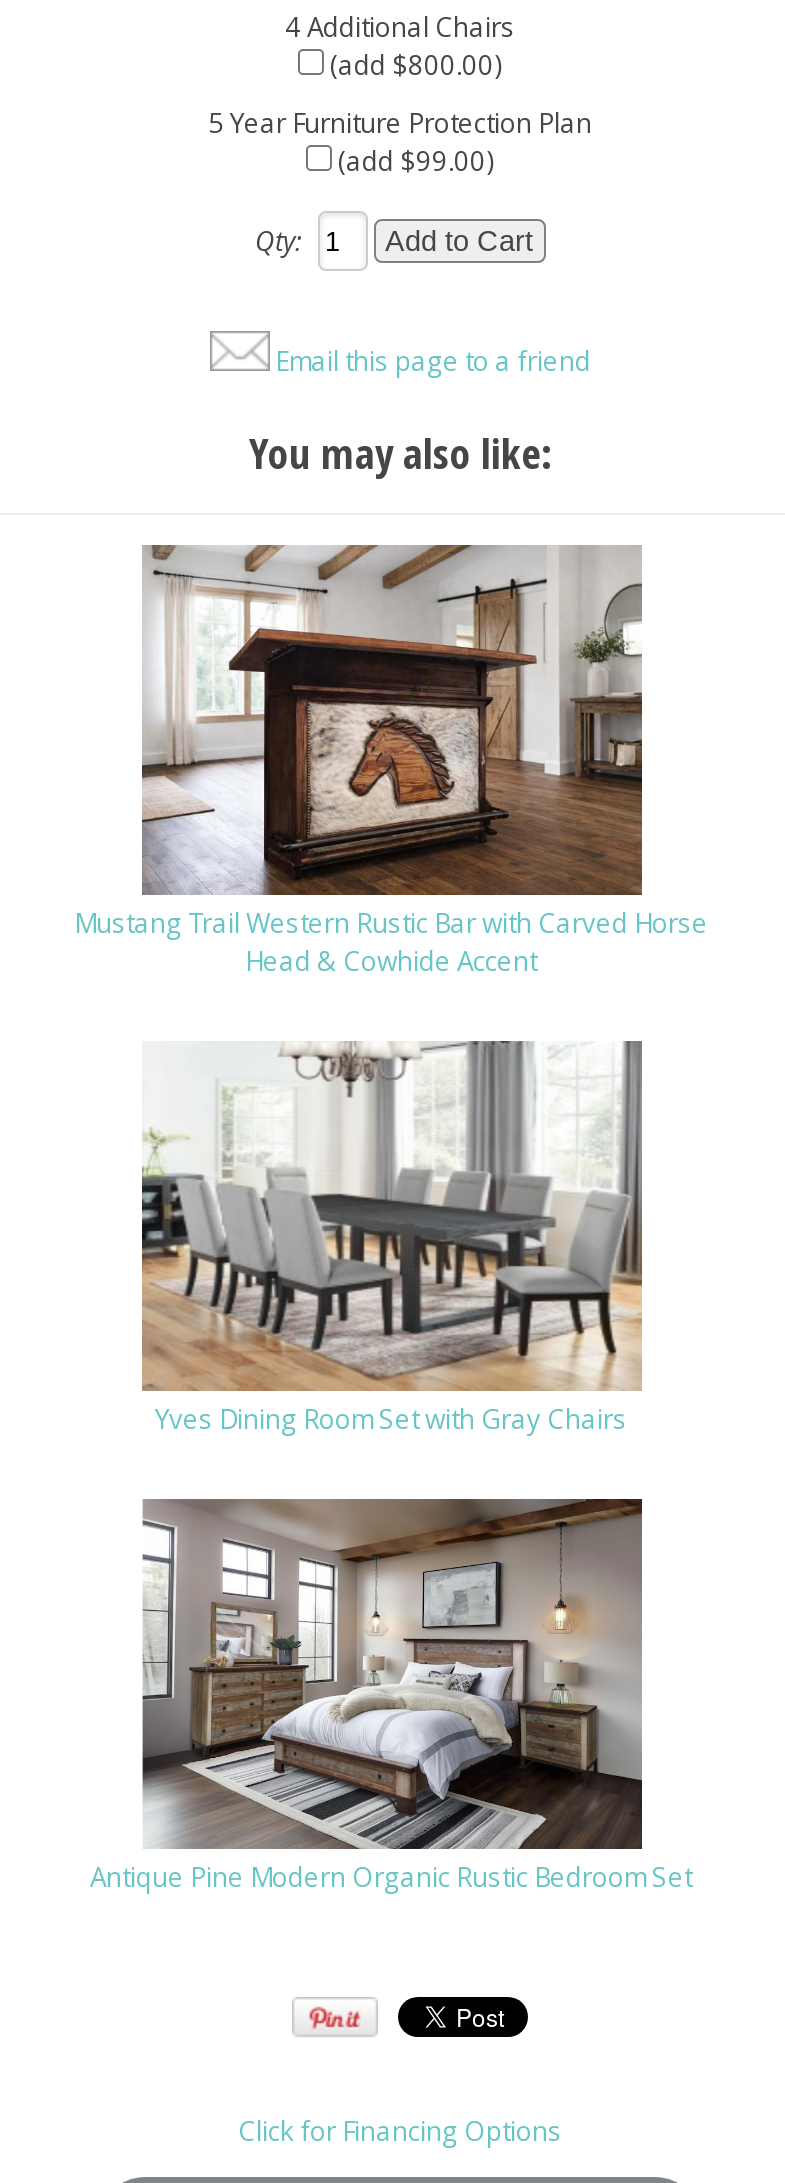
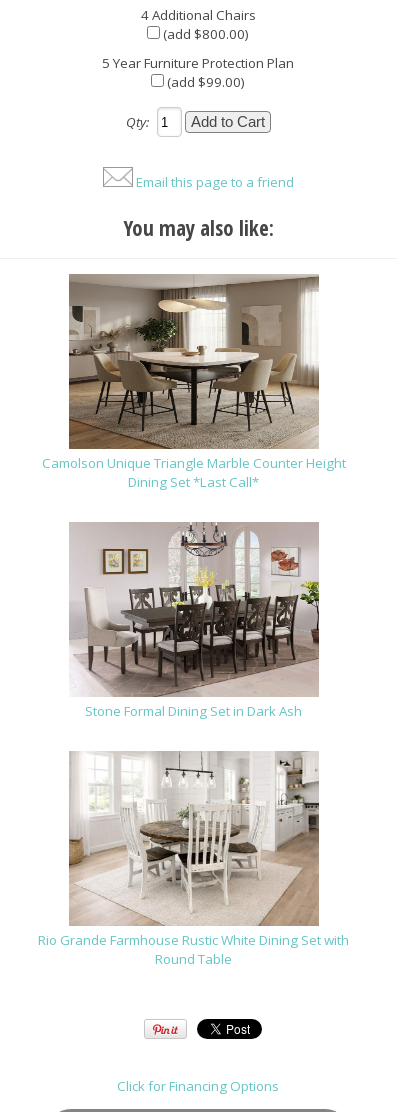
- [image]
- Mustang Trail Western Rustic Bar with Carved Horse
- Head & Cowhide Accent
+ [image]
+ Camolson Unique Triangle Marble Counter Height
+ Dining Set *Last Call*

- [image]
- Yves Dining Room Set with Gray Chairs
+ [image]
+ Stone Formal Dining Set in Dark Ash

- [image]
- Antique Pine Modern Organic Rustic Bedroom Set
+ [image]
+ Rio Grande Farmhouse Rustic White Dining Set with
+ Round Table
